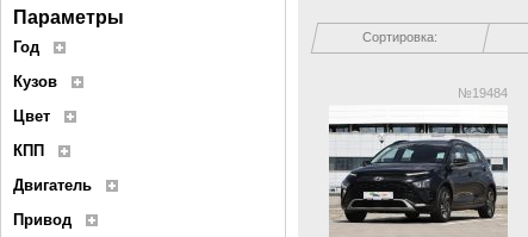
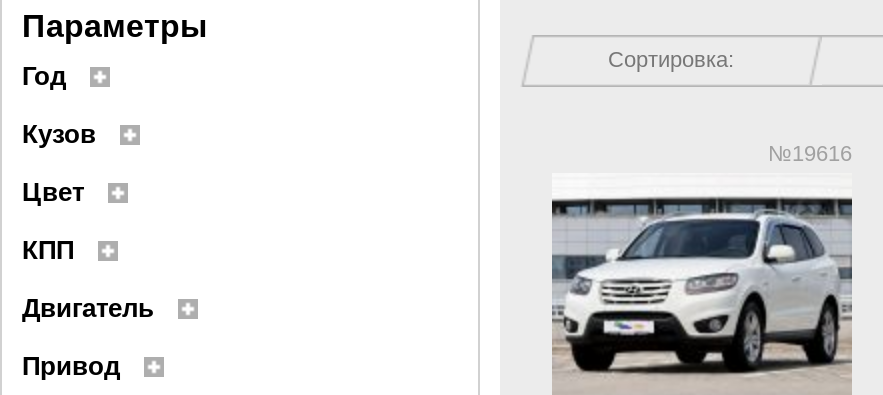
- №19484
+ №19616

- [image]
+ [image]
